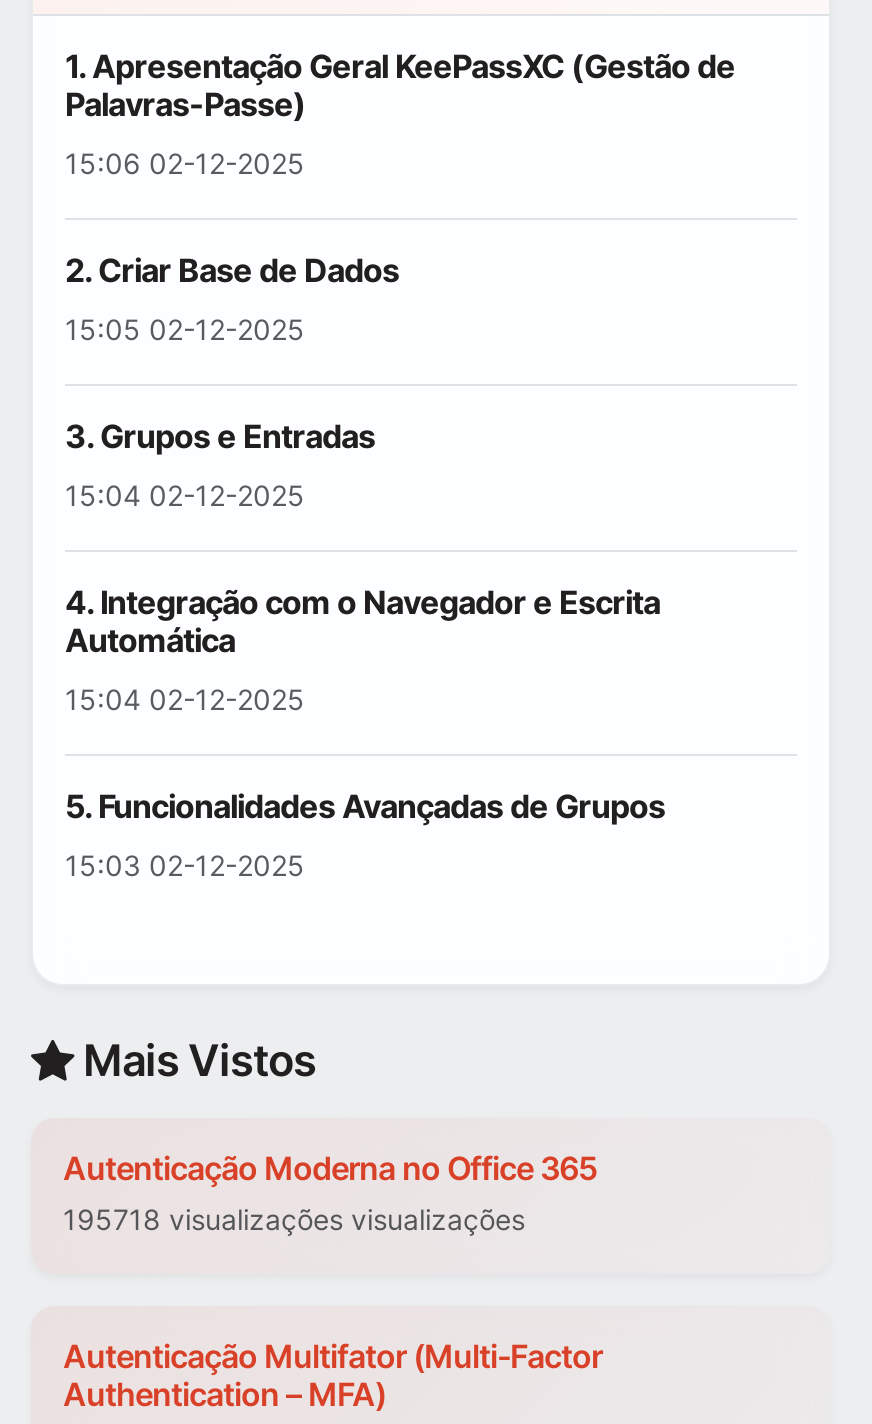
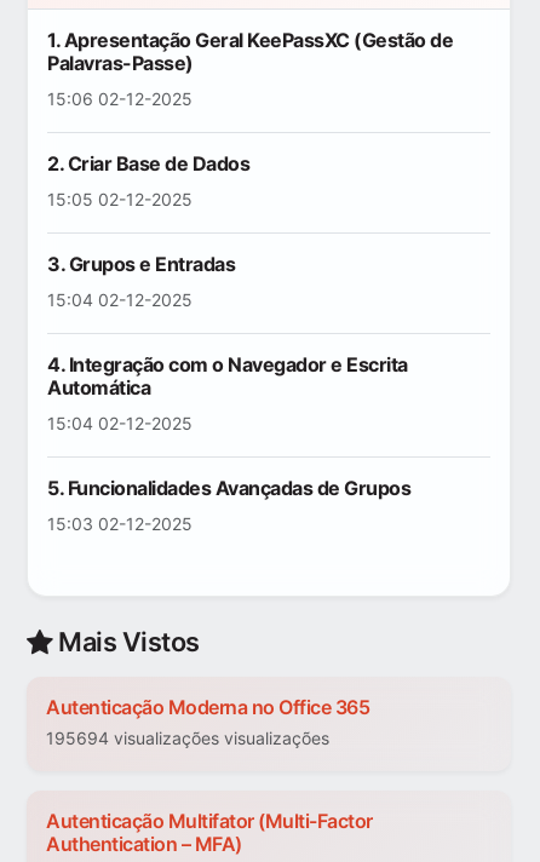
- 195718 visualizações visualizações
+ 195694 visualizações visualizações
